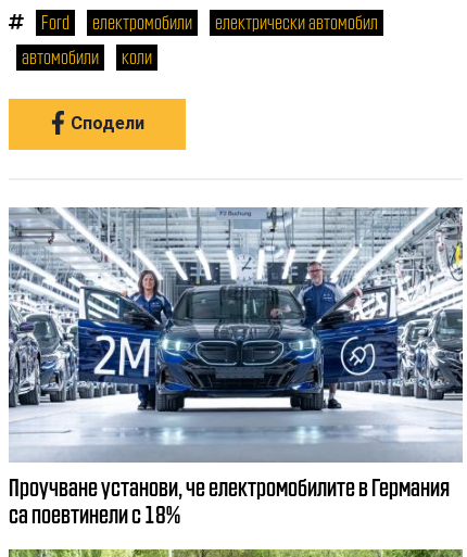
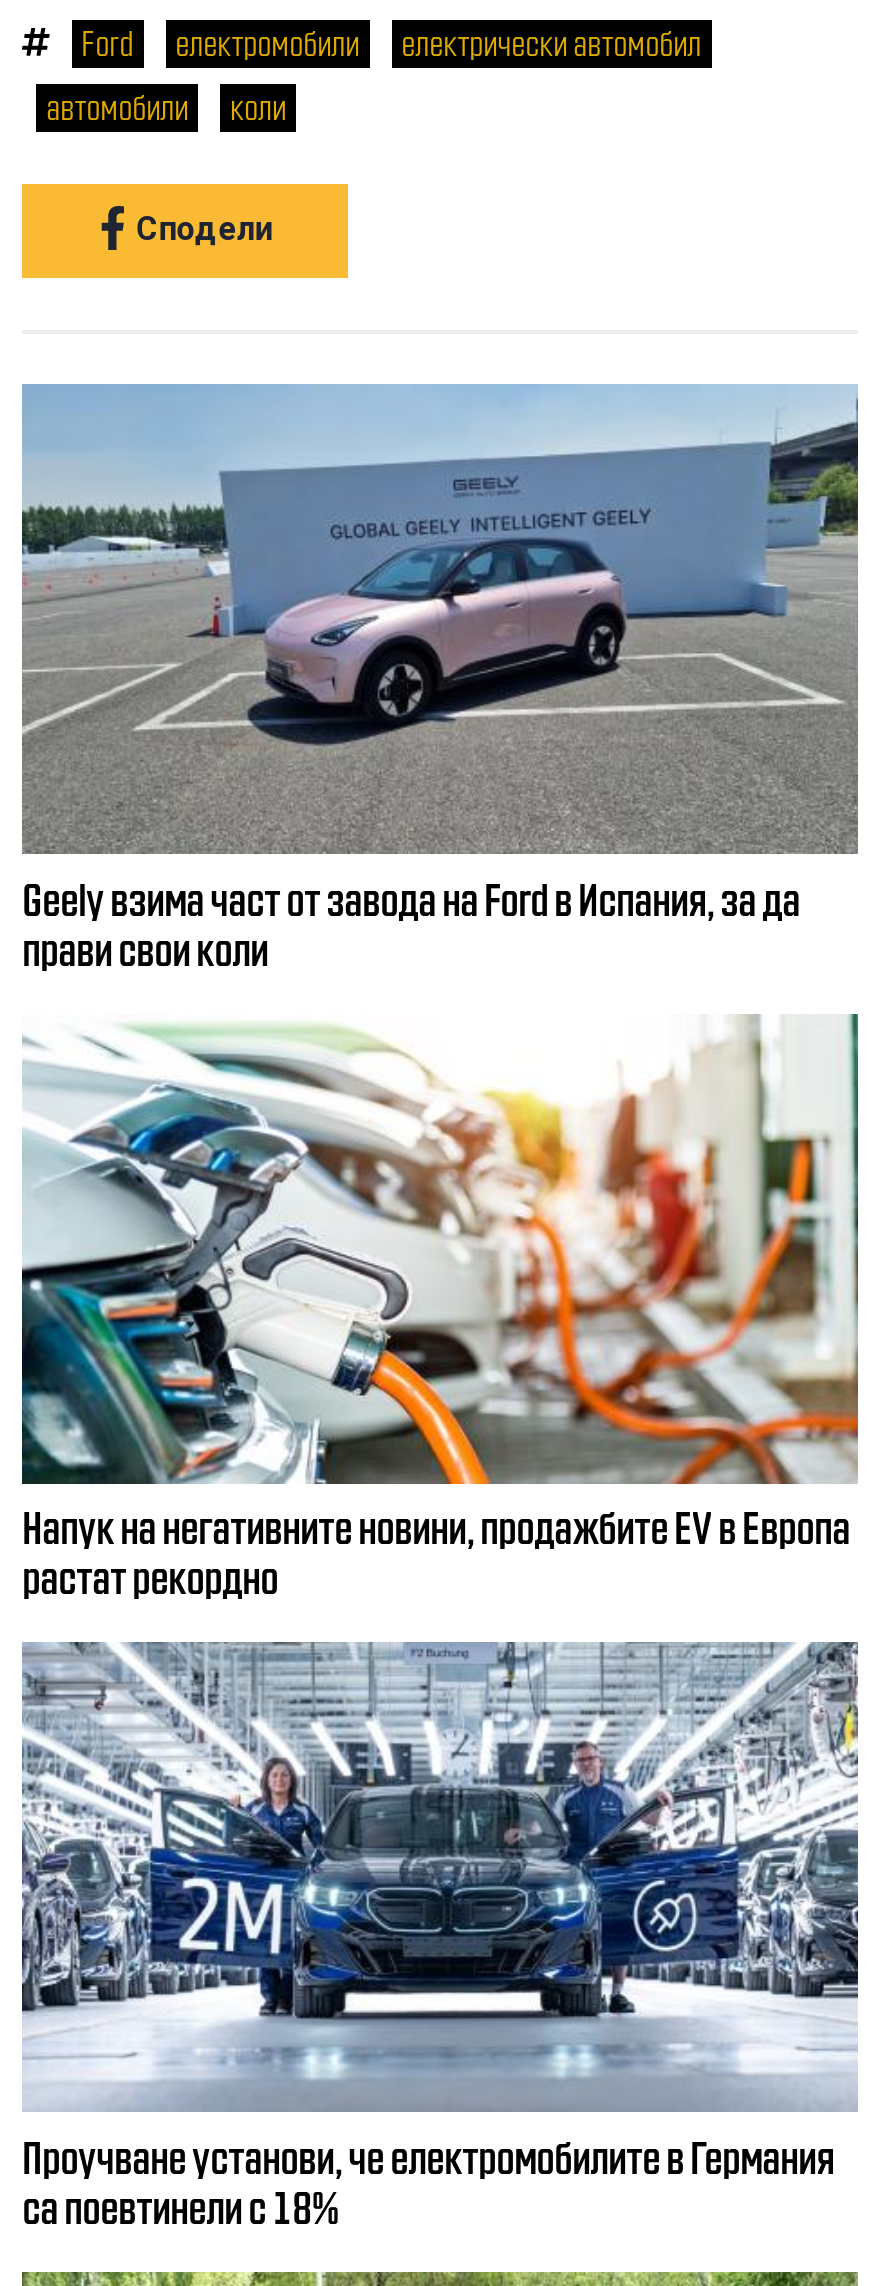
+ [image]
+ Geely взима част от завода на Ford в Испания, за да
+ прави свои коли

+ [image]
+ Напук на негативните новини, продажбите EV в Европа
+ растат рекордно
